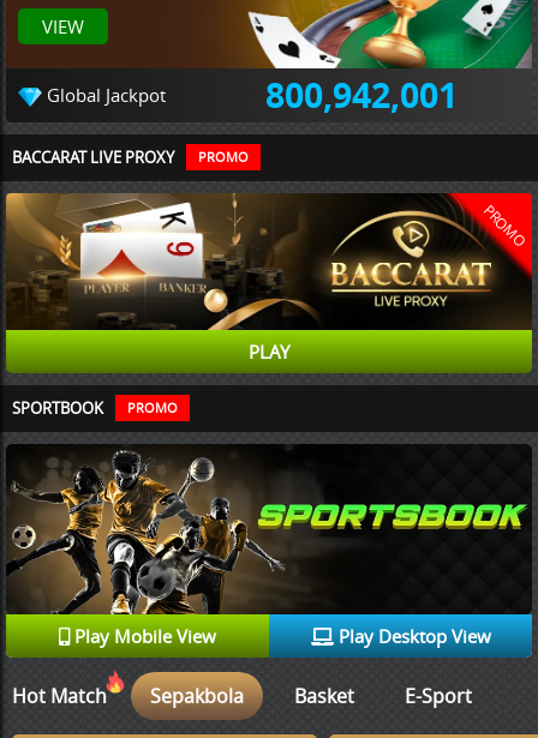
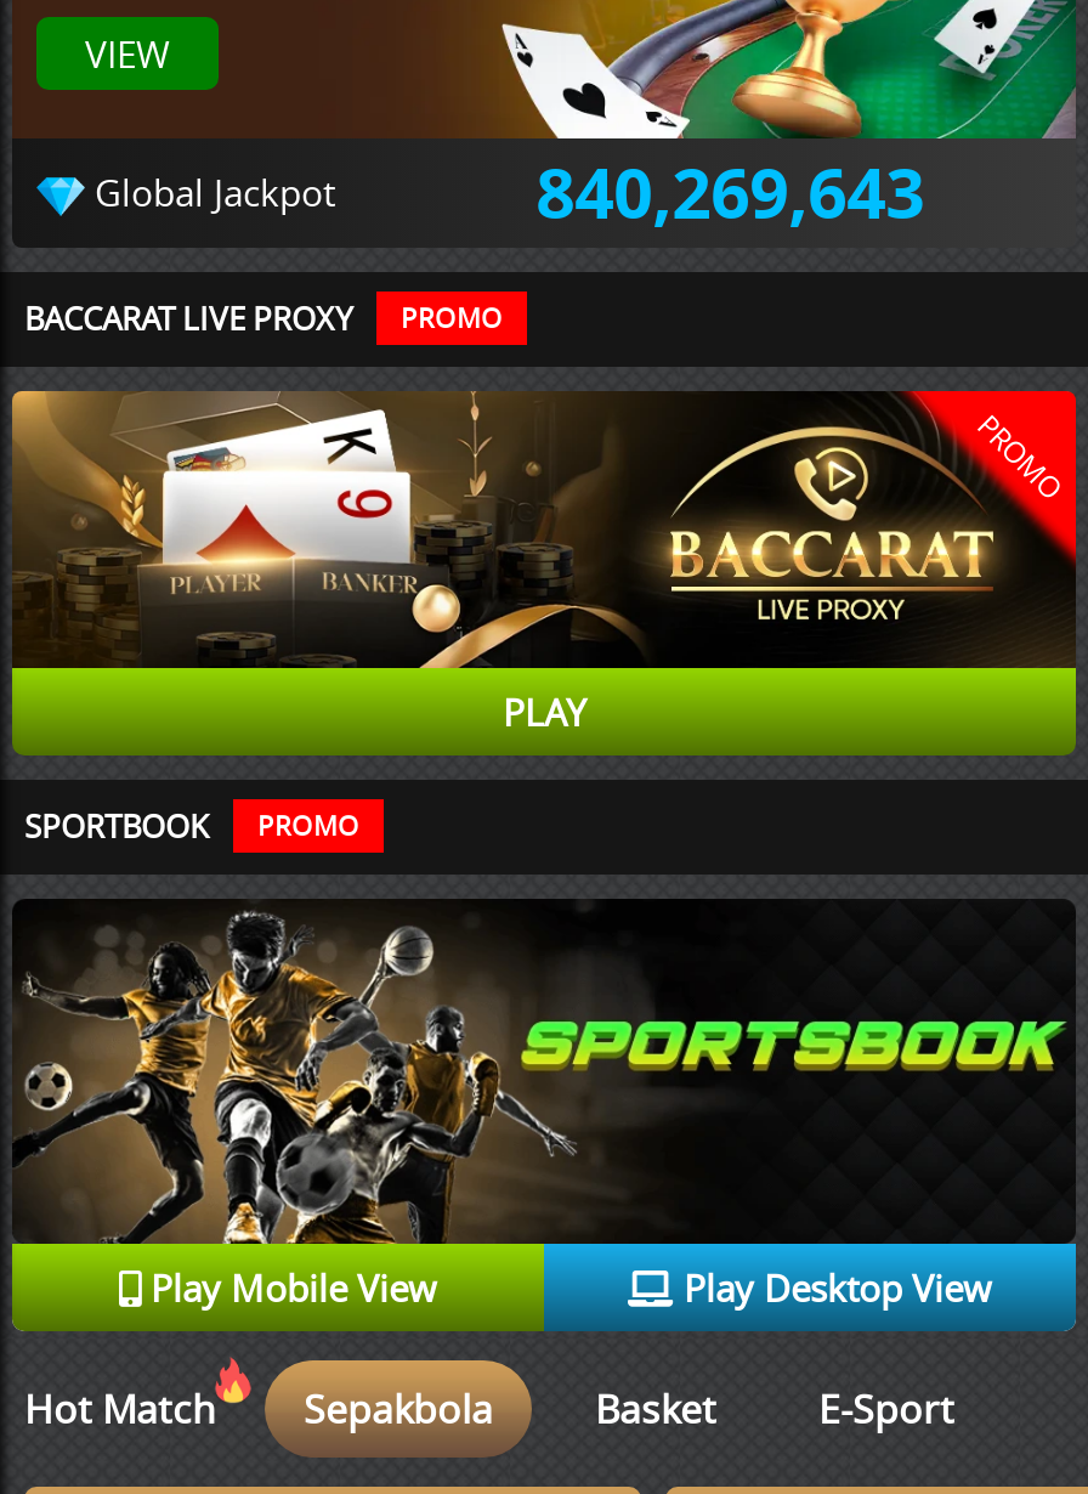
- 800,942,001
+ 840,269,643
